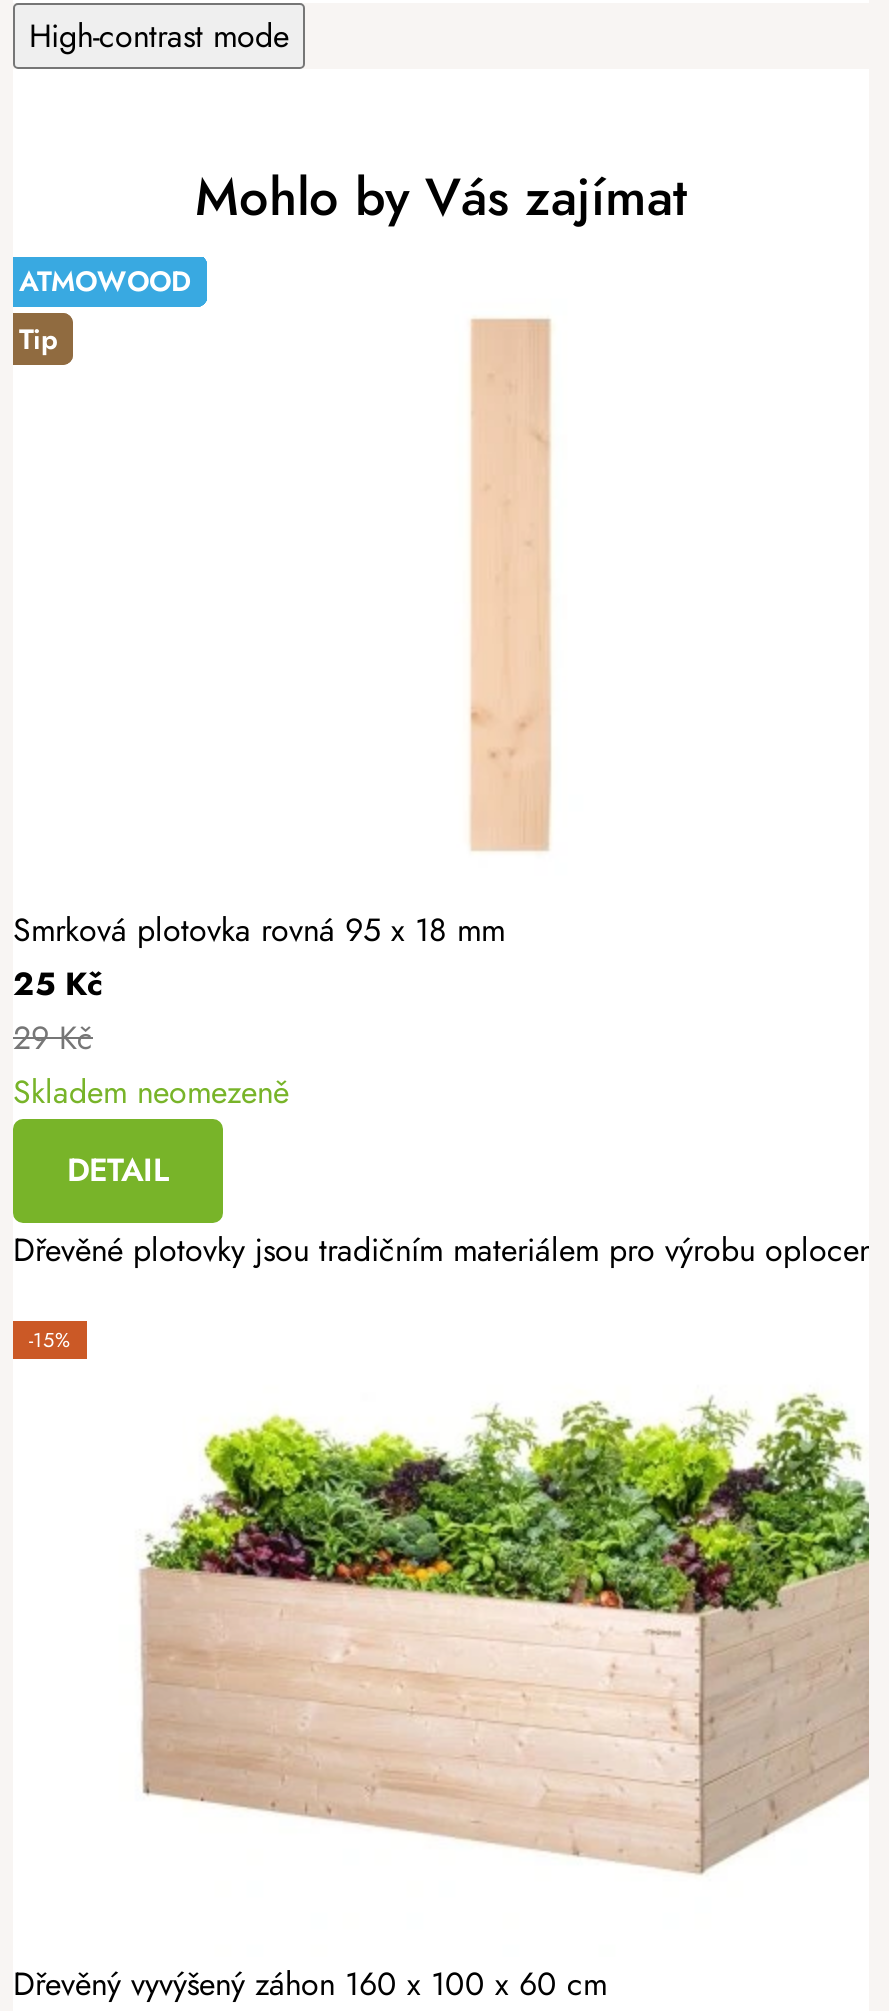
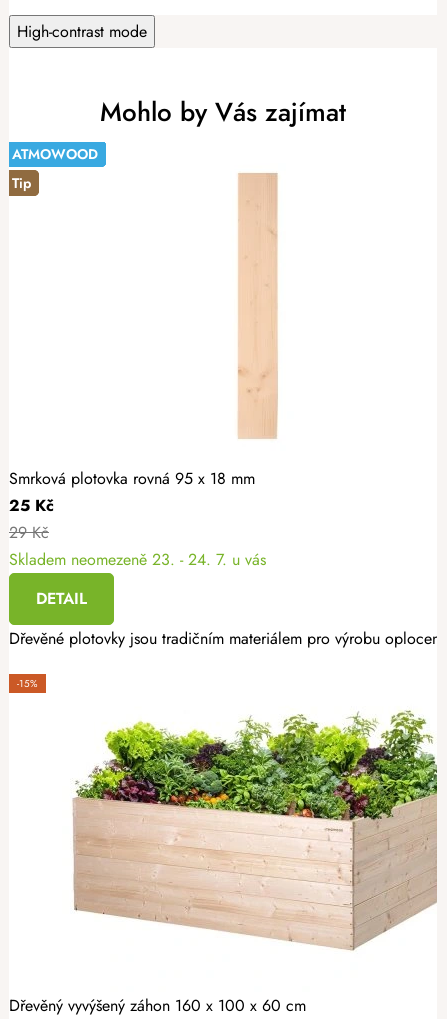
- Skladem neomezeně
+ Skladem neomezeně 23. - 24. 7. u vás
